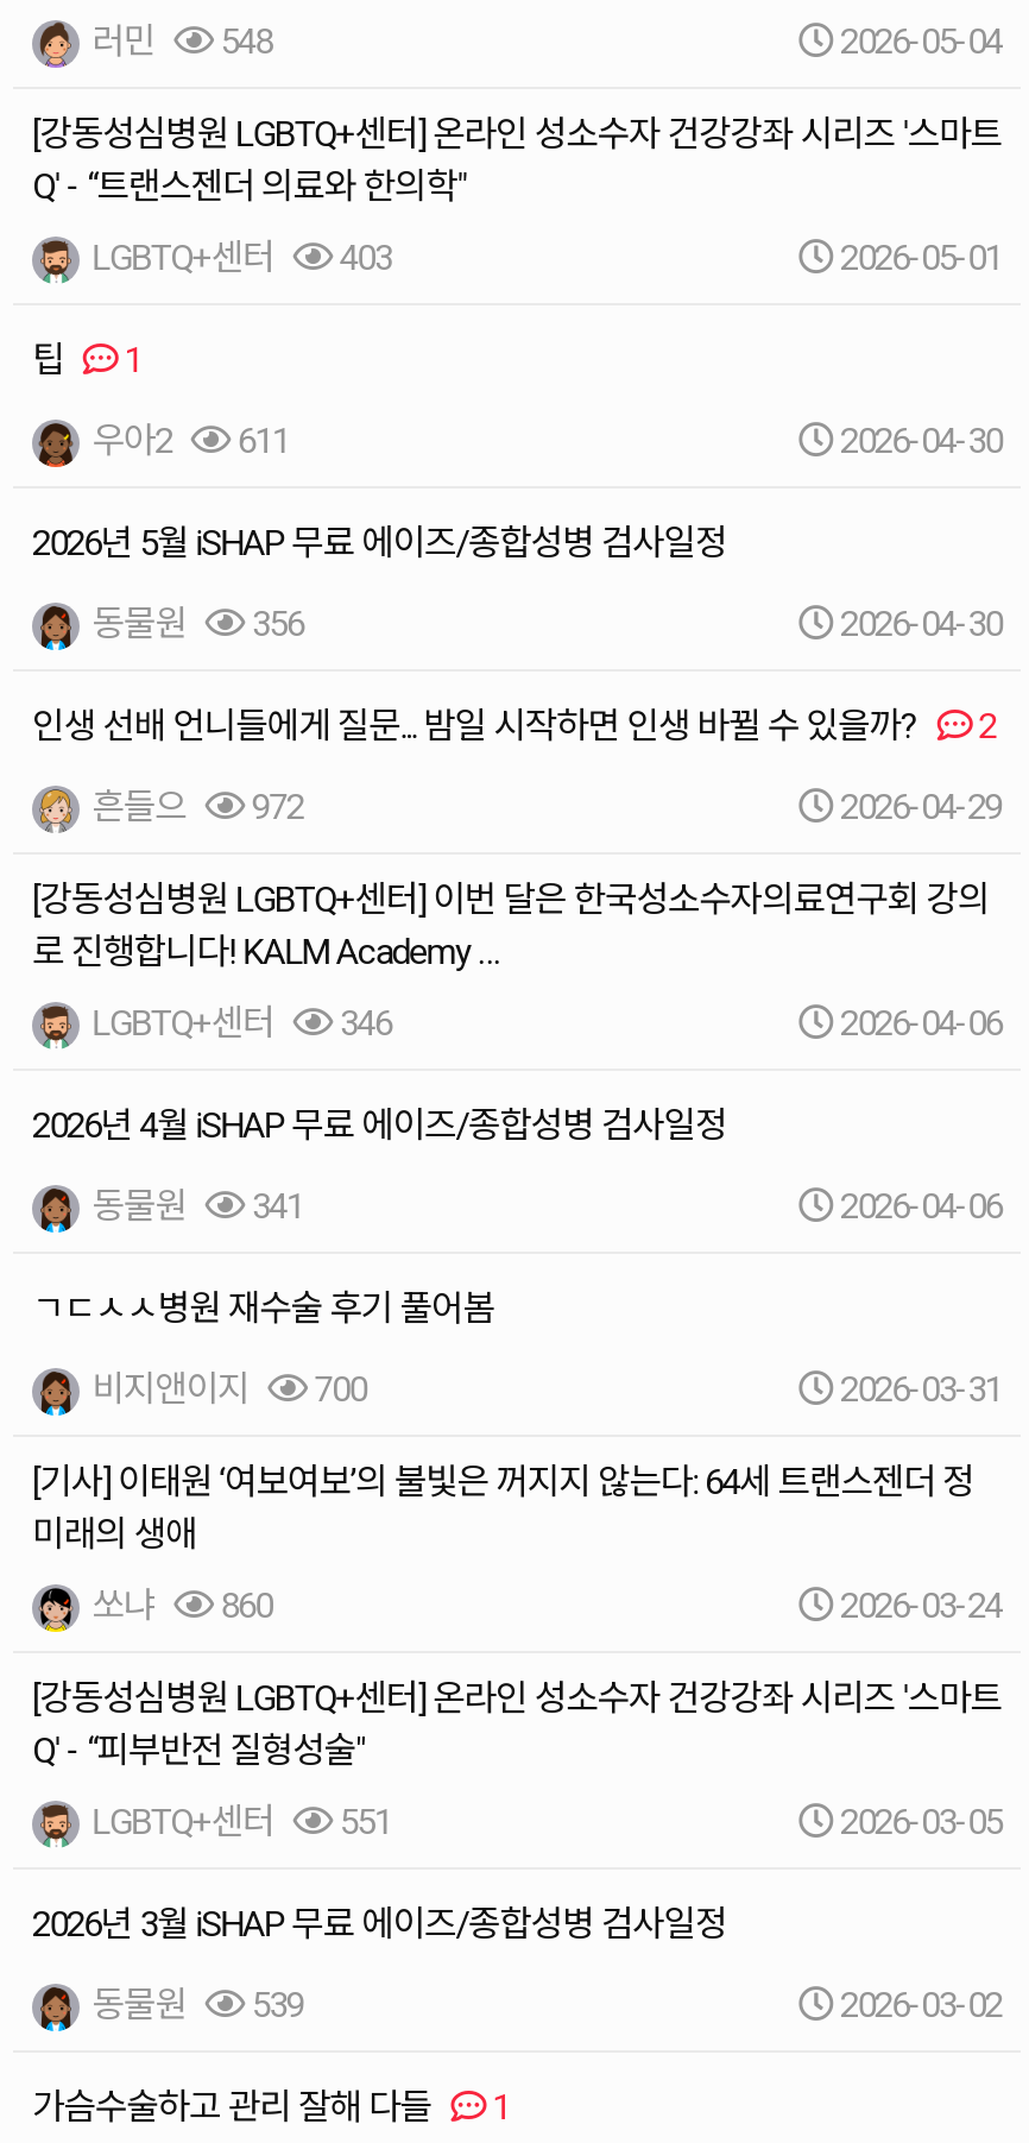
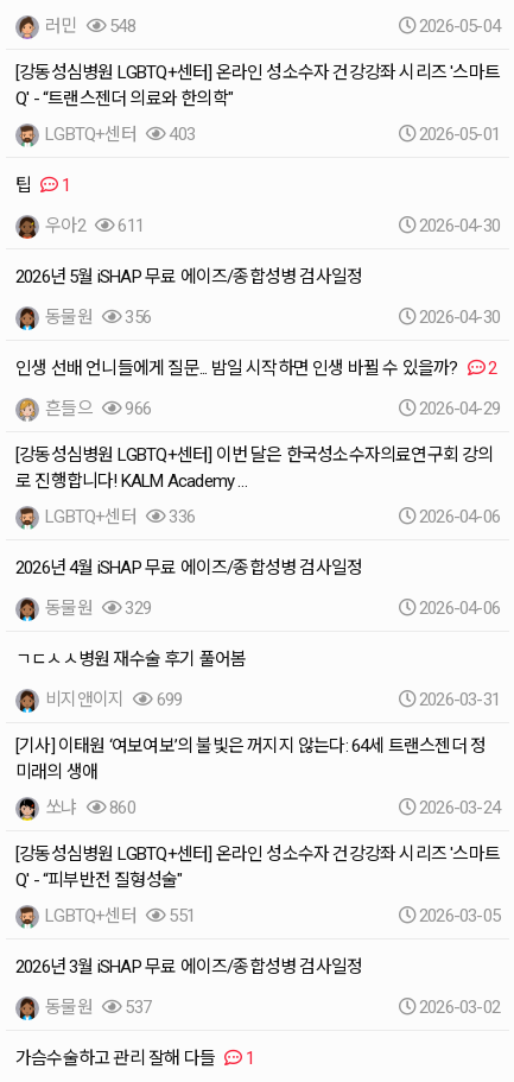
- 흔들으 972
+ 흔들으 966

- 346
+ 336

- 동물원 341
+ 동물원 329

- 비지앤이지 700
+ 비지앤이지 699

- 동물원 539
+ 동물원 537
